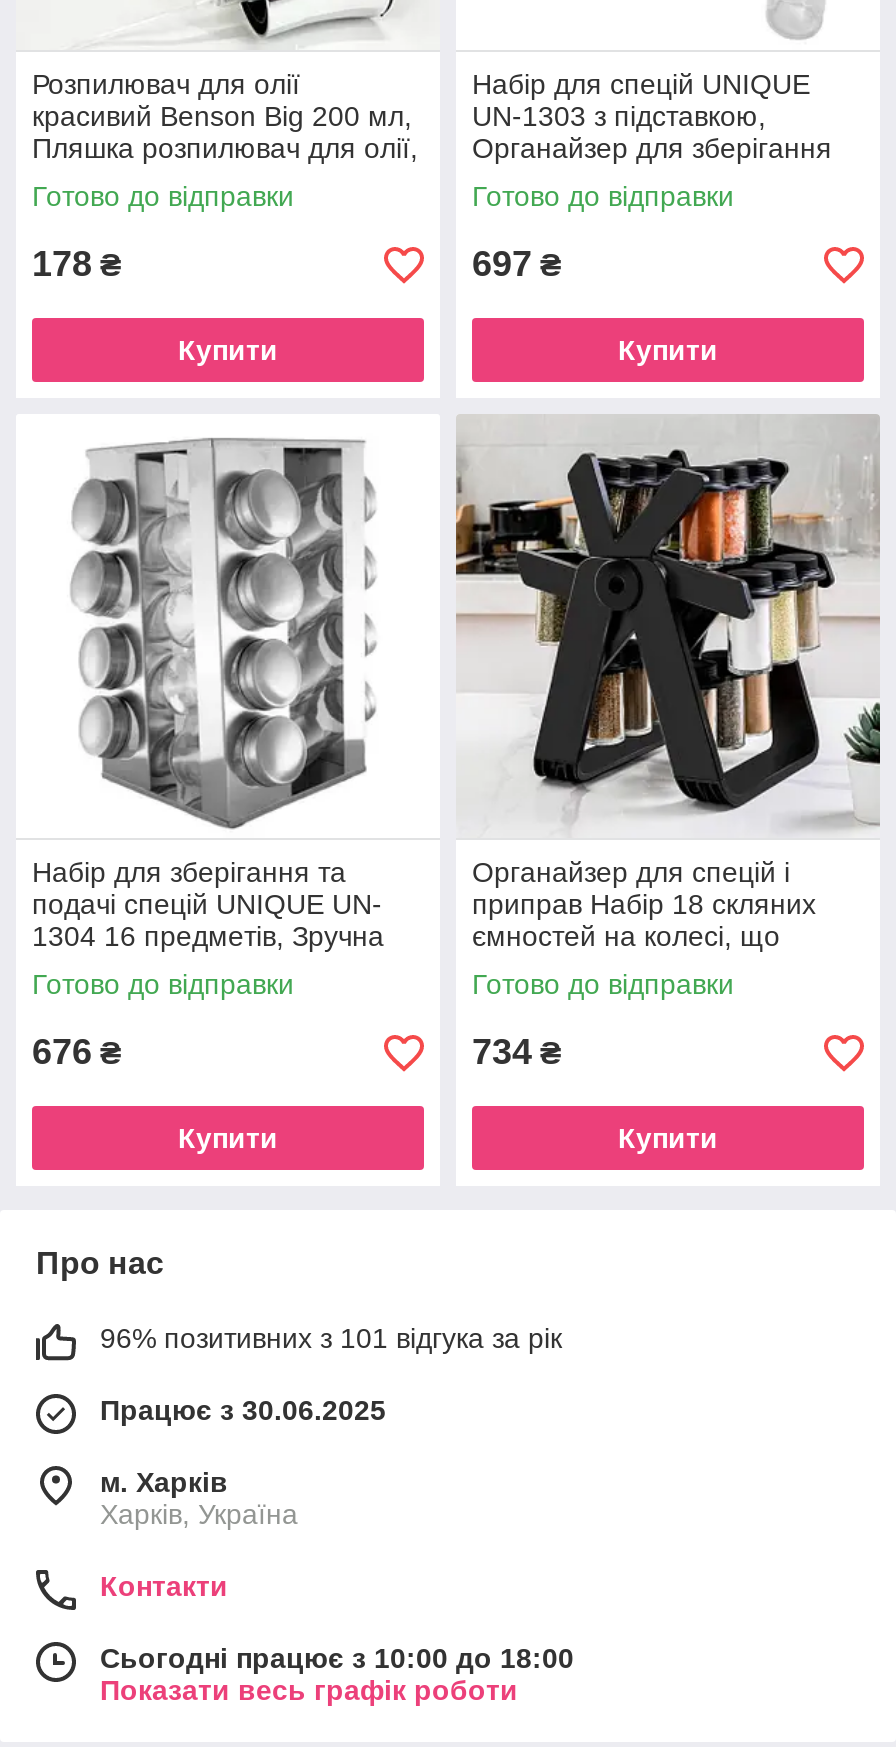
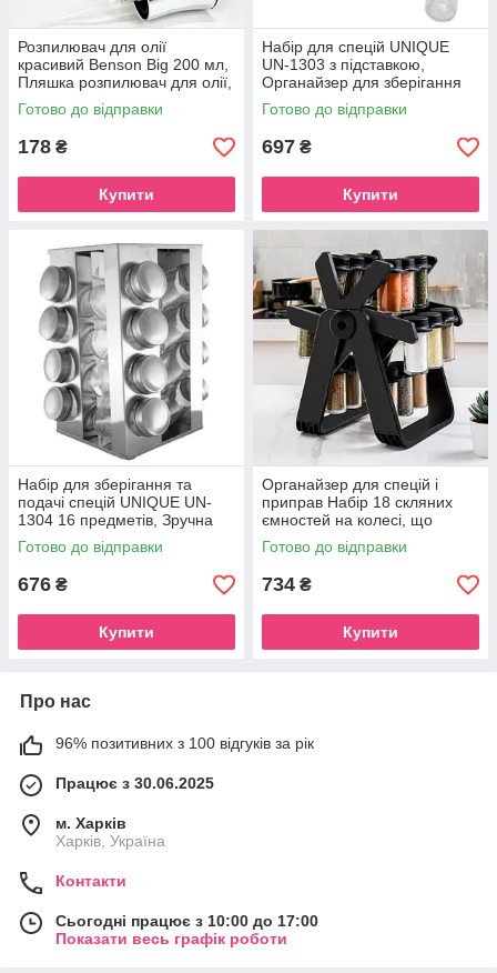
- 96% позитивних з 101 відгука за рік
+ 96% позитивних з 100 відгуків за рік

- Сьогодні працює з 10:00 до 18:00
+ Сьогодні працює з 10:00 до 17:00
